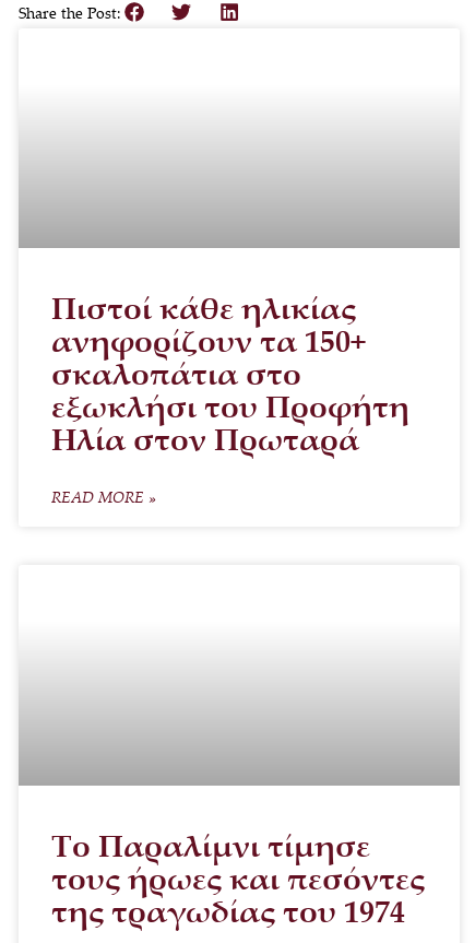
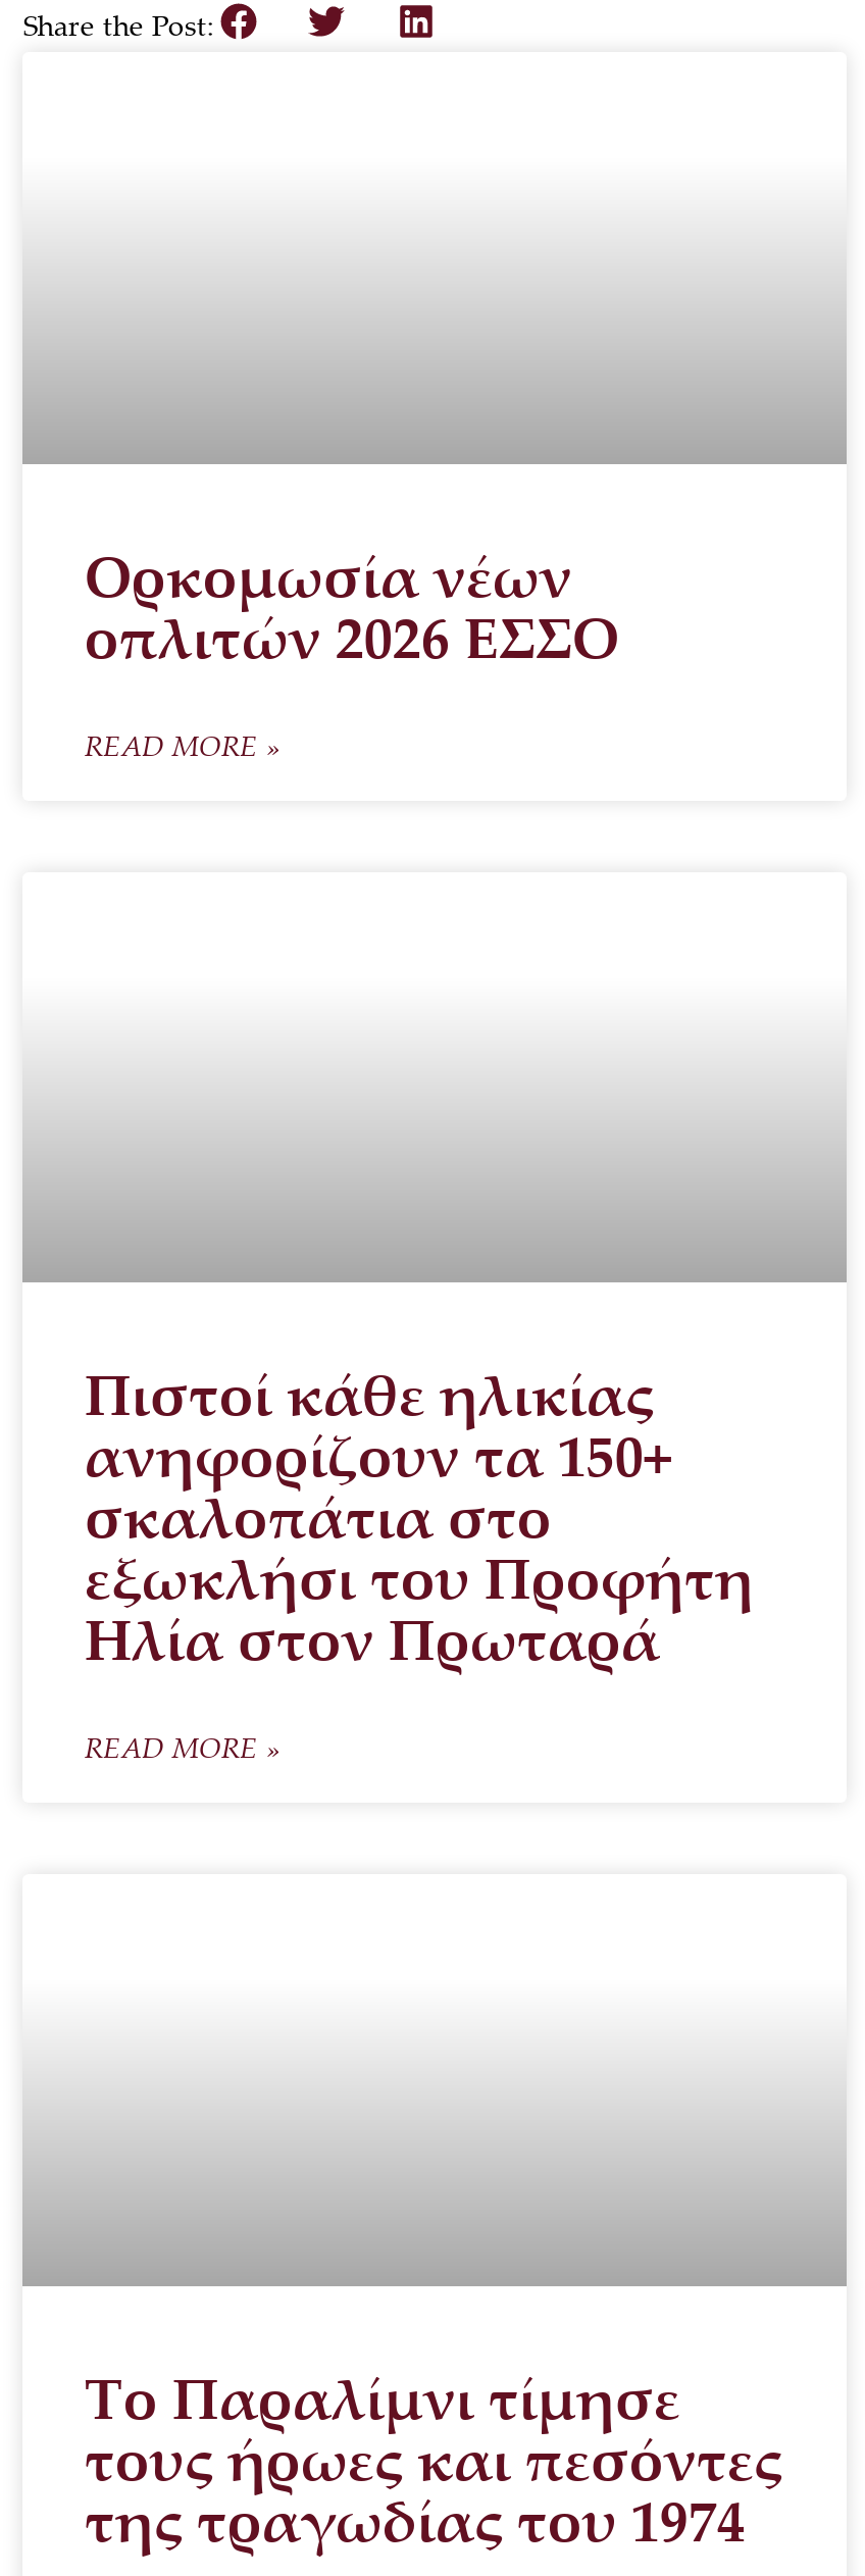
+ Ορκομωσία νέων
+ οπλιτών 2026 ΕΣΣΟ
+ READ MORE »
